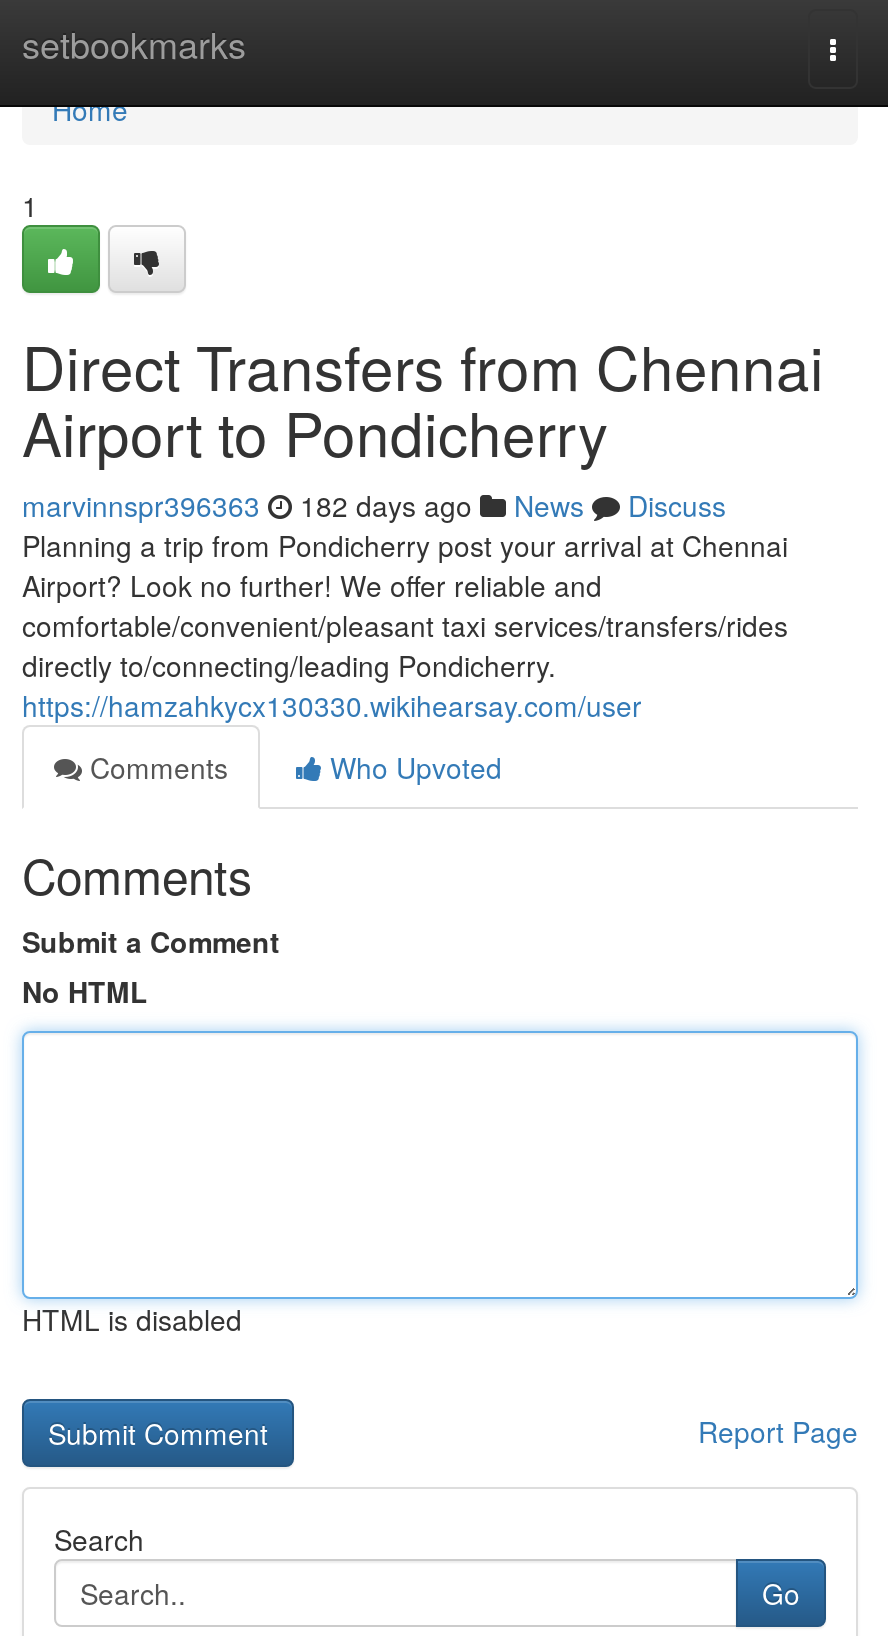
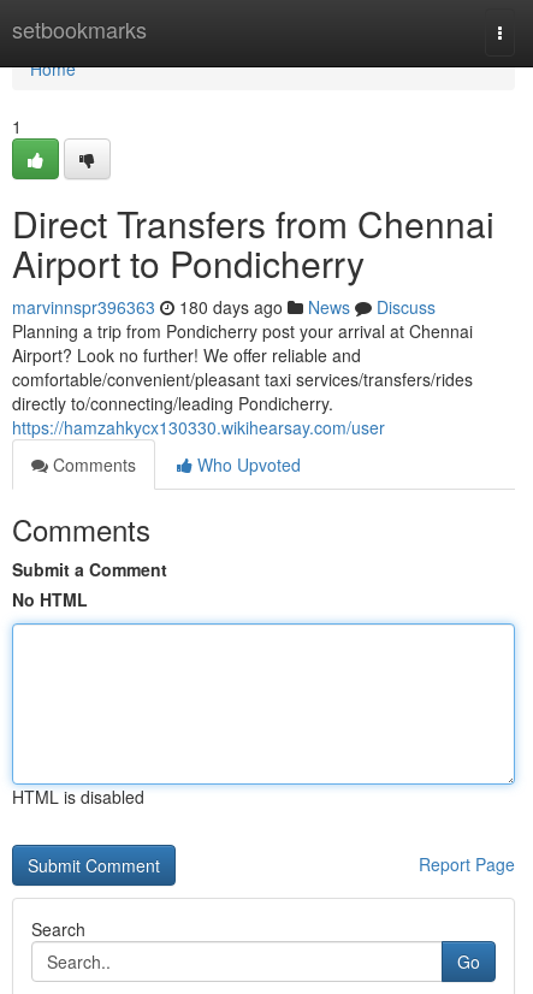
- marvinnspr396363 182 days ago News Discuss
+ marvinnspr396363 180 days ago News Discuss
